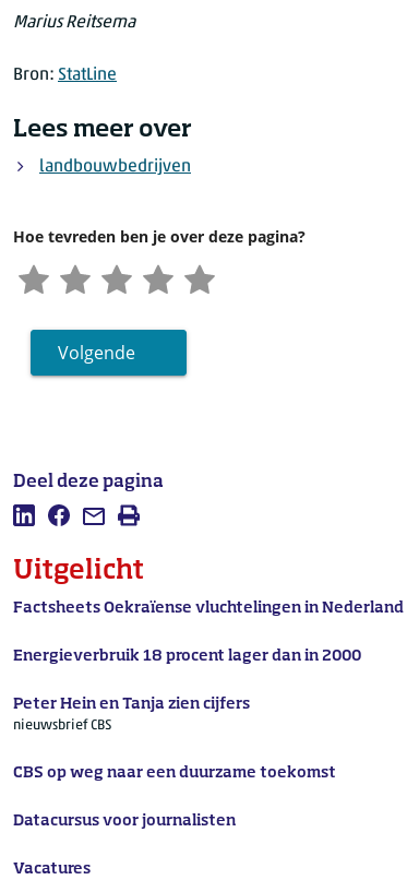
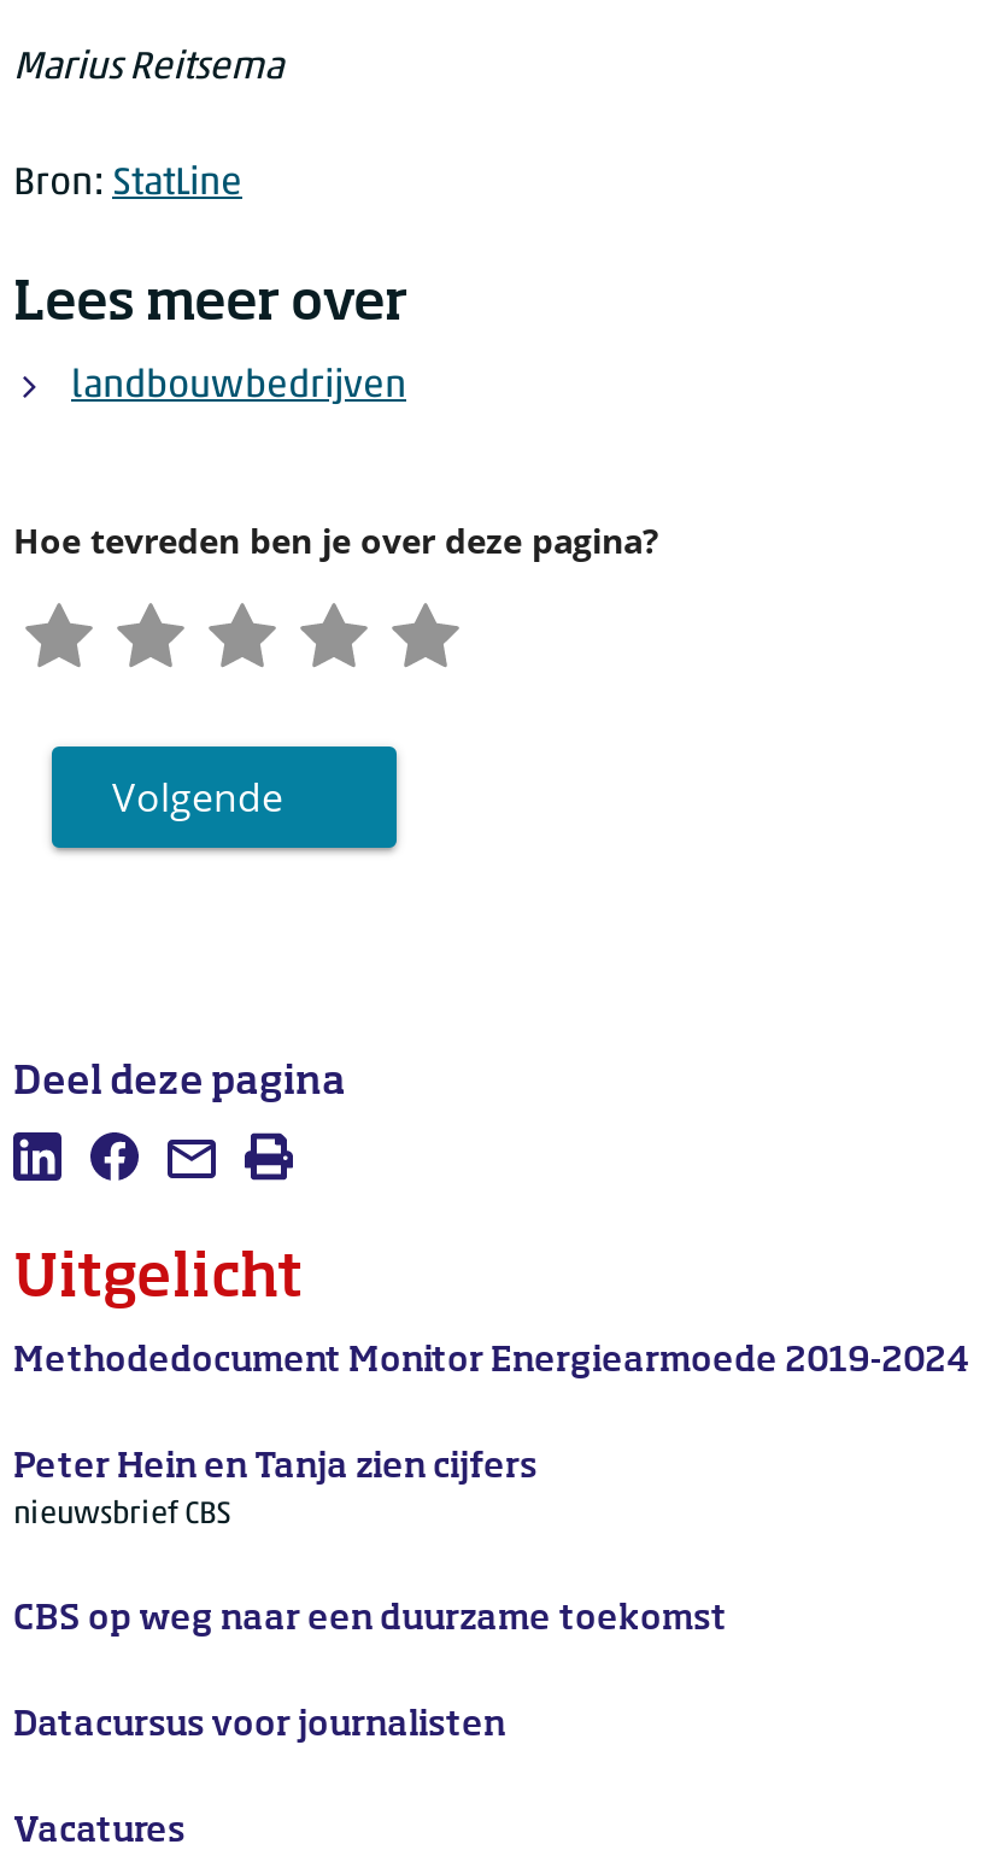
- Factsheets Oekraïense vluchtelingen in Nederland
- Energieverbruik 18 procent lager dan in 2000
+ Methodedocument Monitor Energiearmoede 2019-2024
